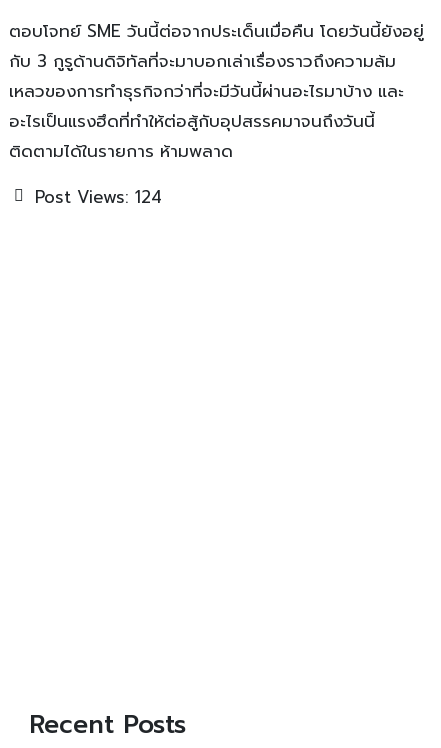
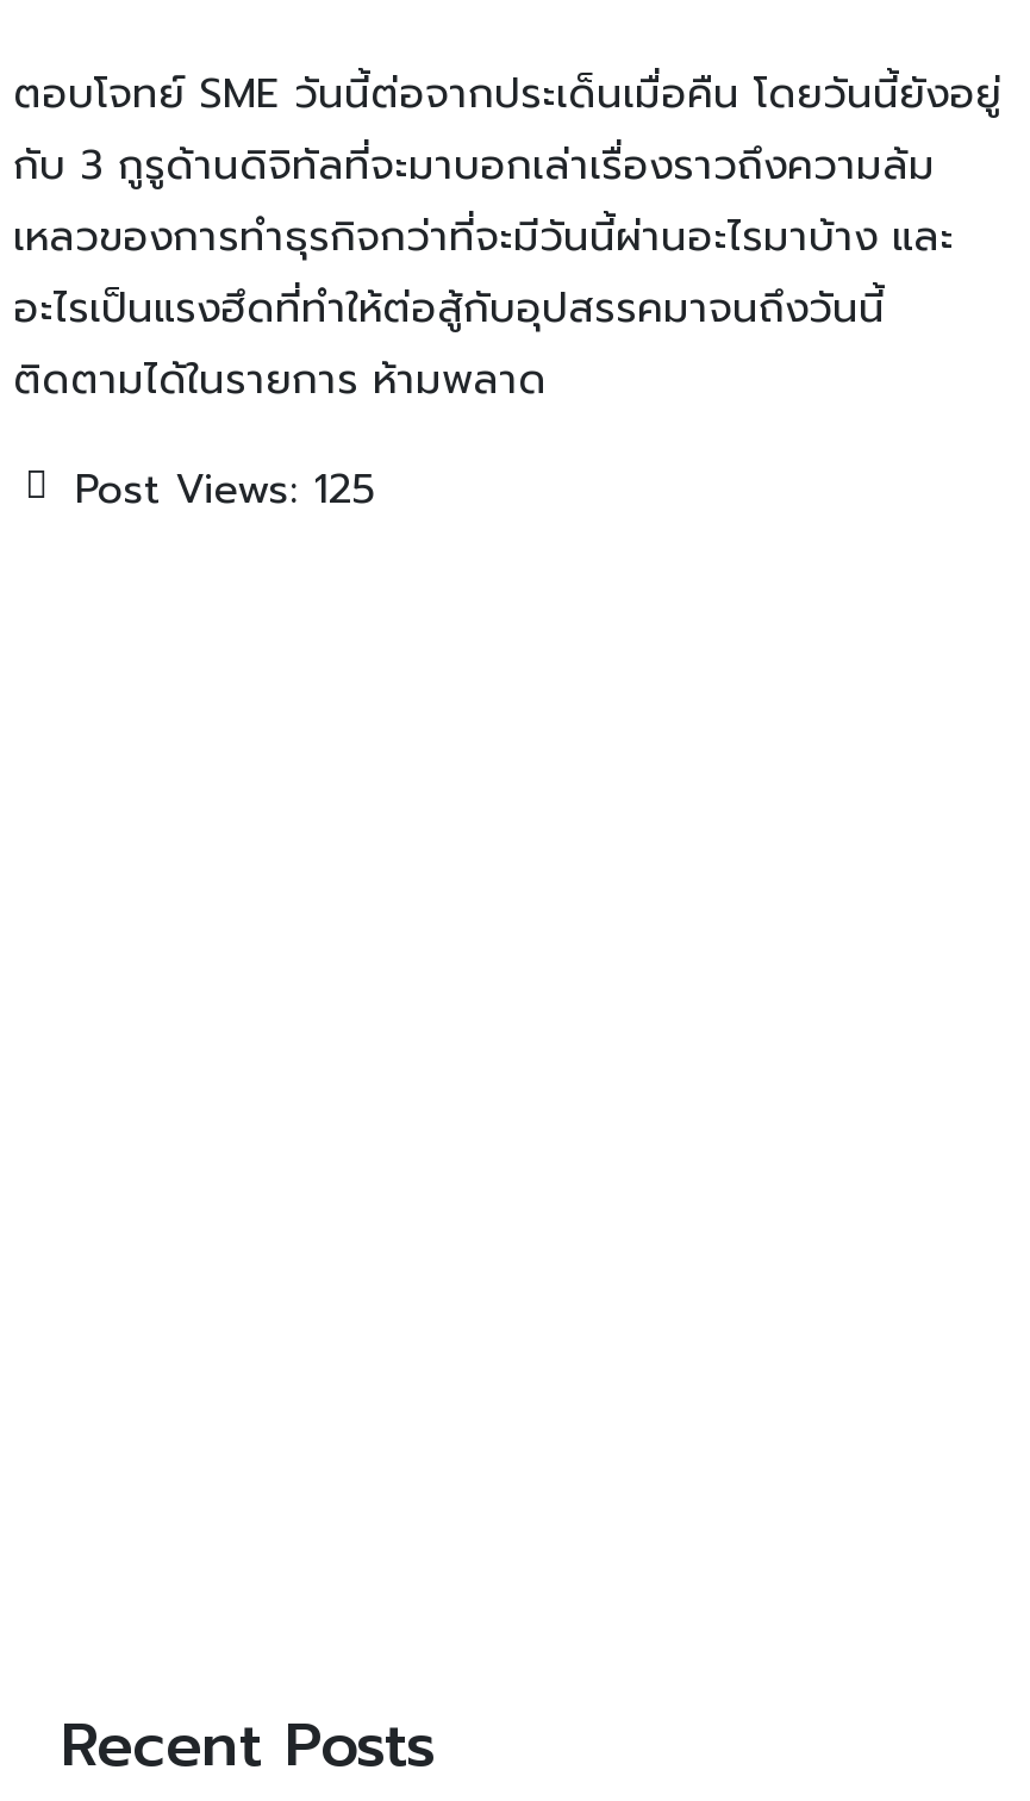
- Post Views: 124
+ Post Views: 125
